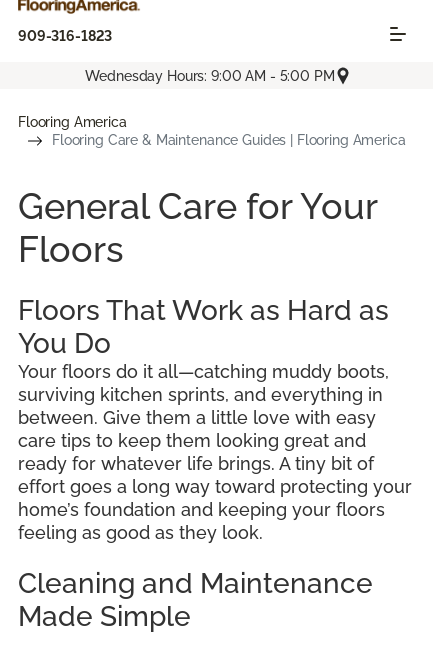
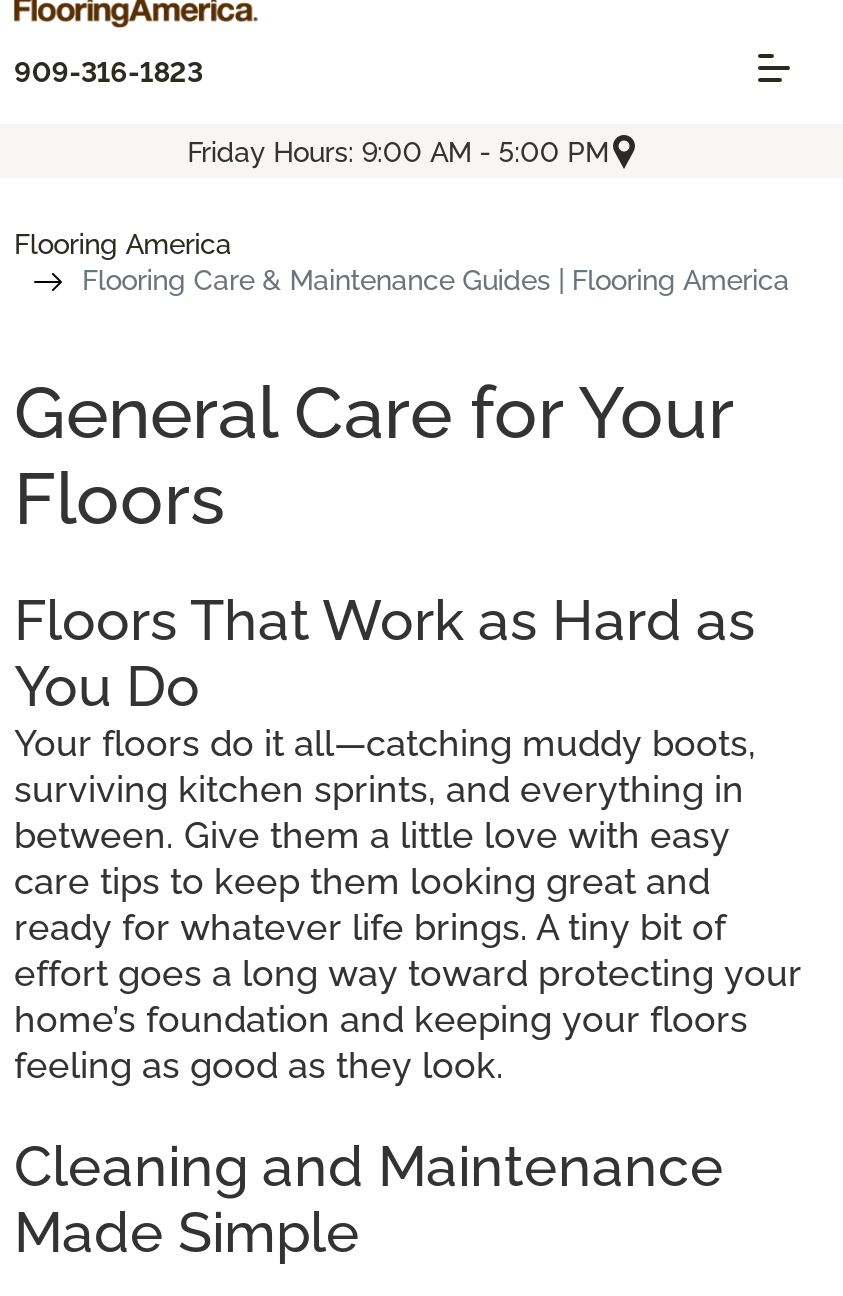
- Wednesday Hours: 9:00 AM - 5:00 PM
+ Friday Hours: 9:00 AM - 5:00 PM
